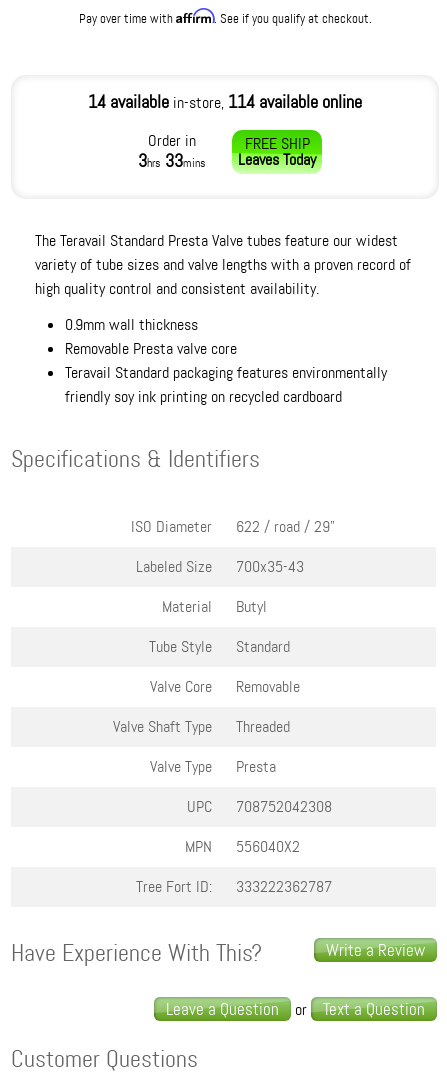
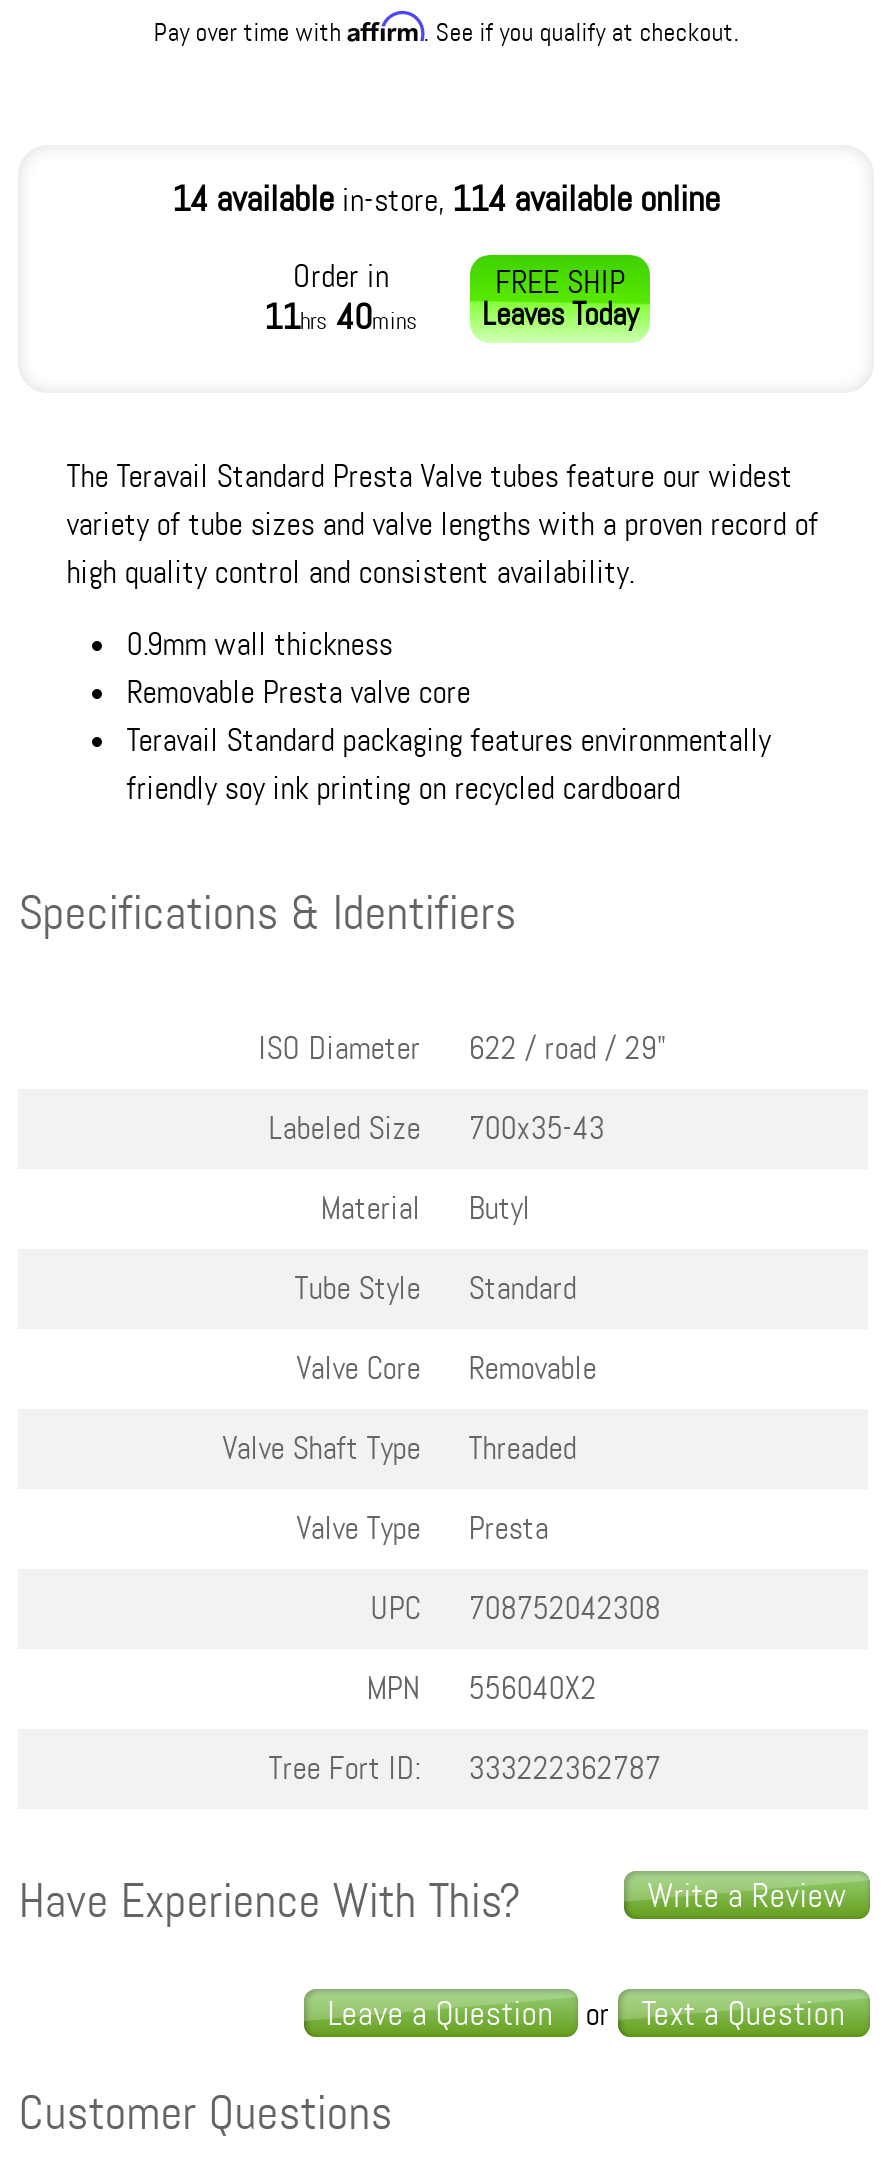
- 3hrs 33mins LeavesToday
+ 11hrs 40mins LeavesToday
